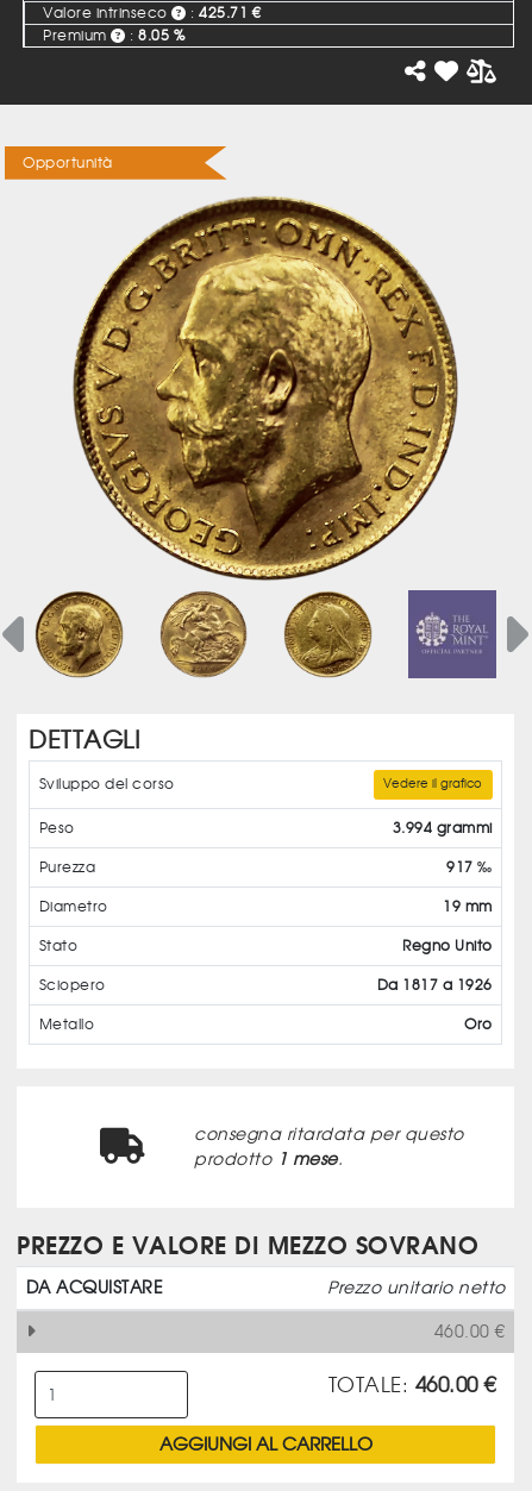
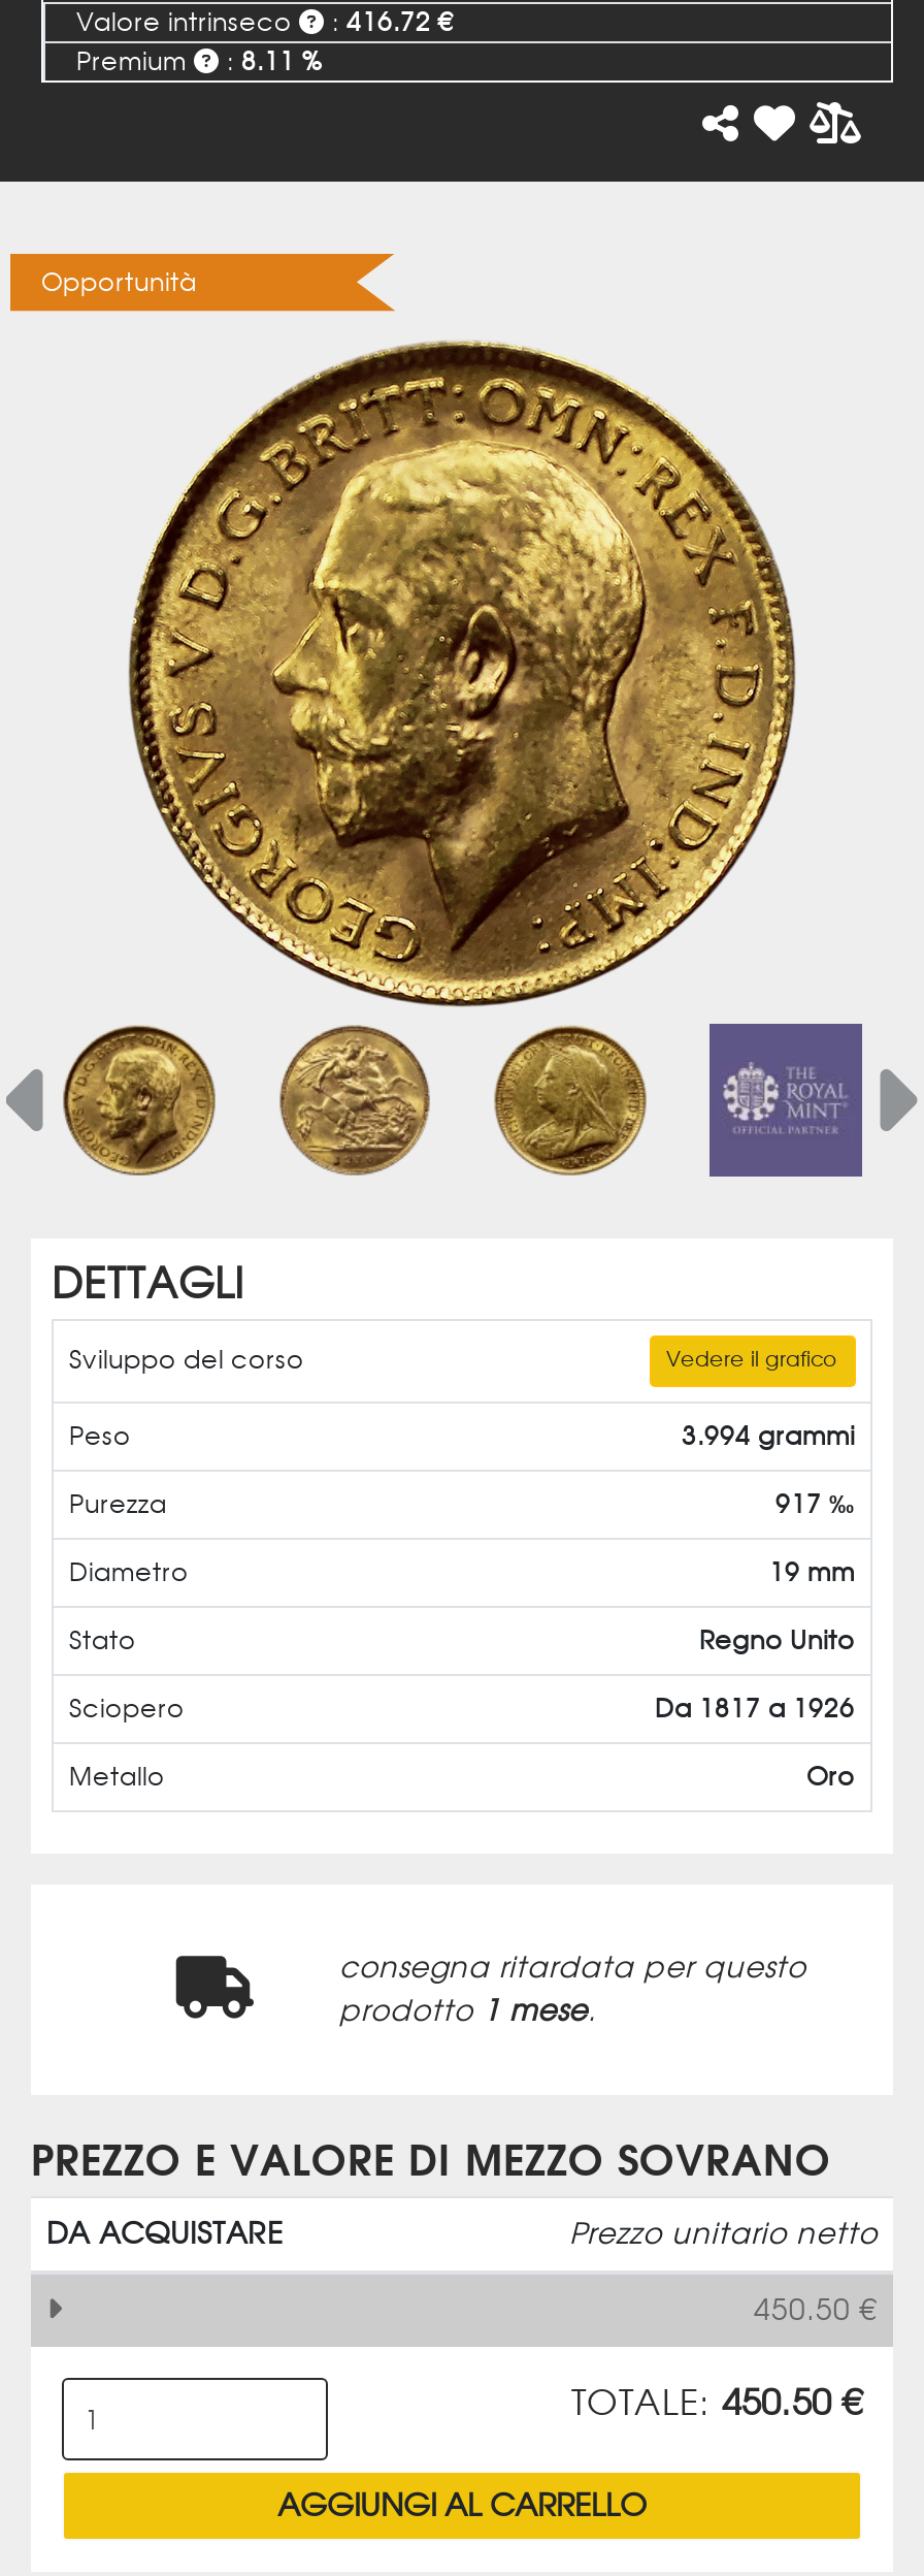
- Valore intrinseco : 425.71 €
+ Valore intrinseco : 416.72 €

- Premium : 8.05 %
+ Premium : 8.11 %

- 460.00 €
+ 450.50 €

- TOTALE: 460.00 €
+ TOTALE: 450.50 €
